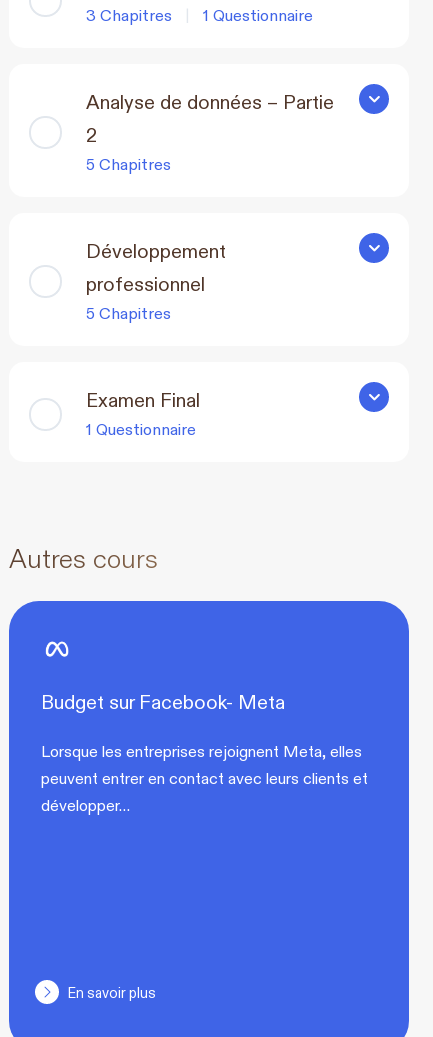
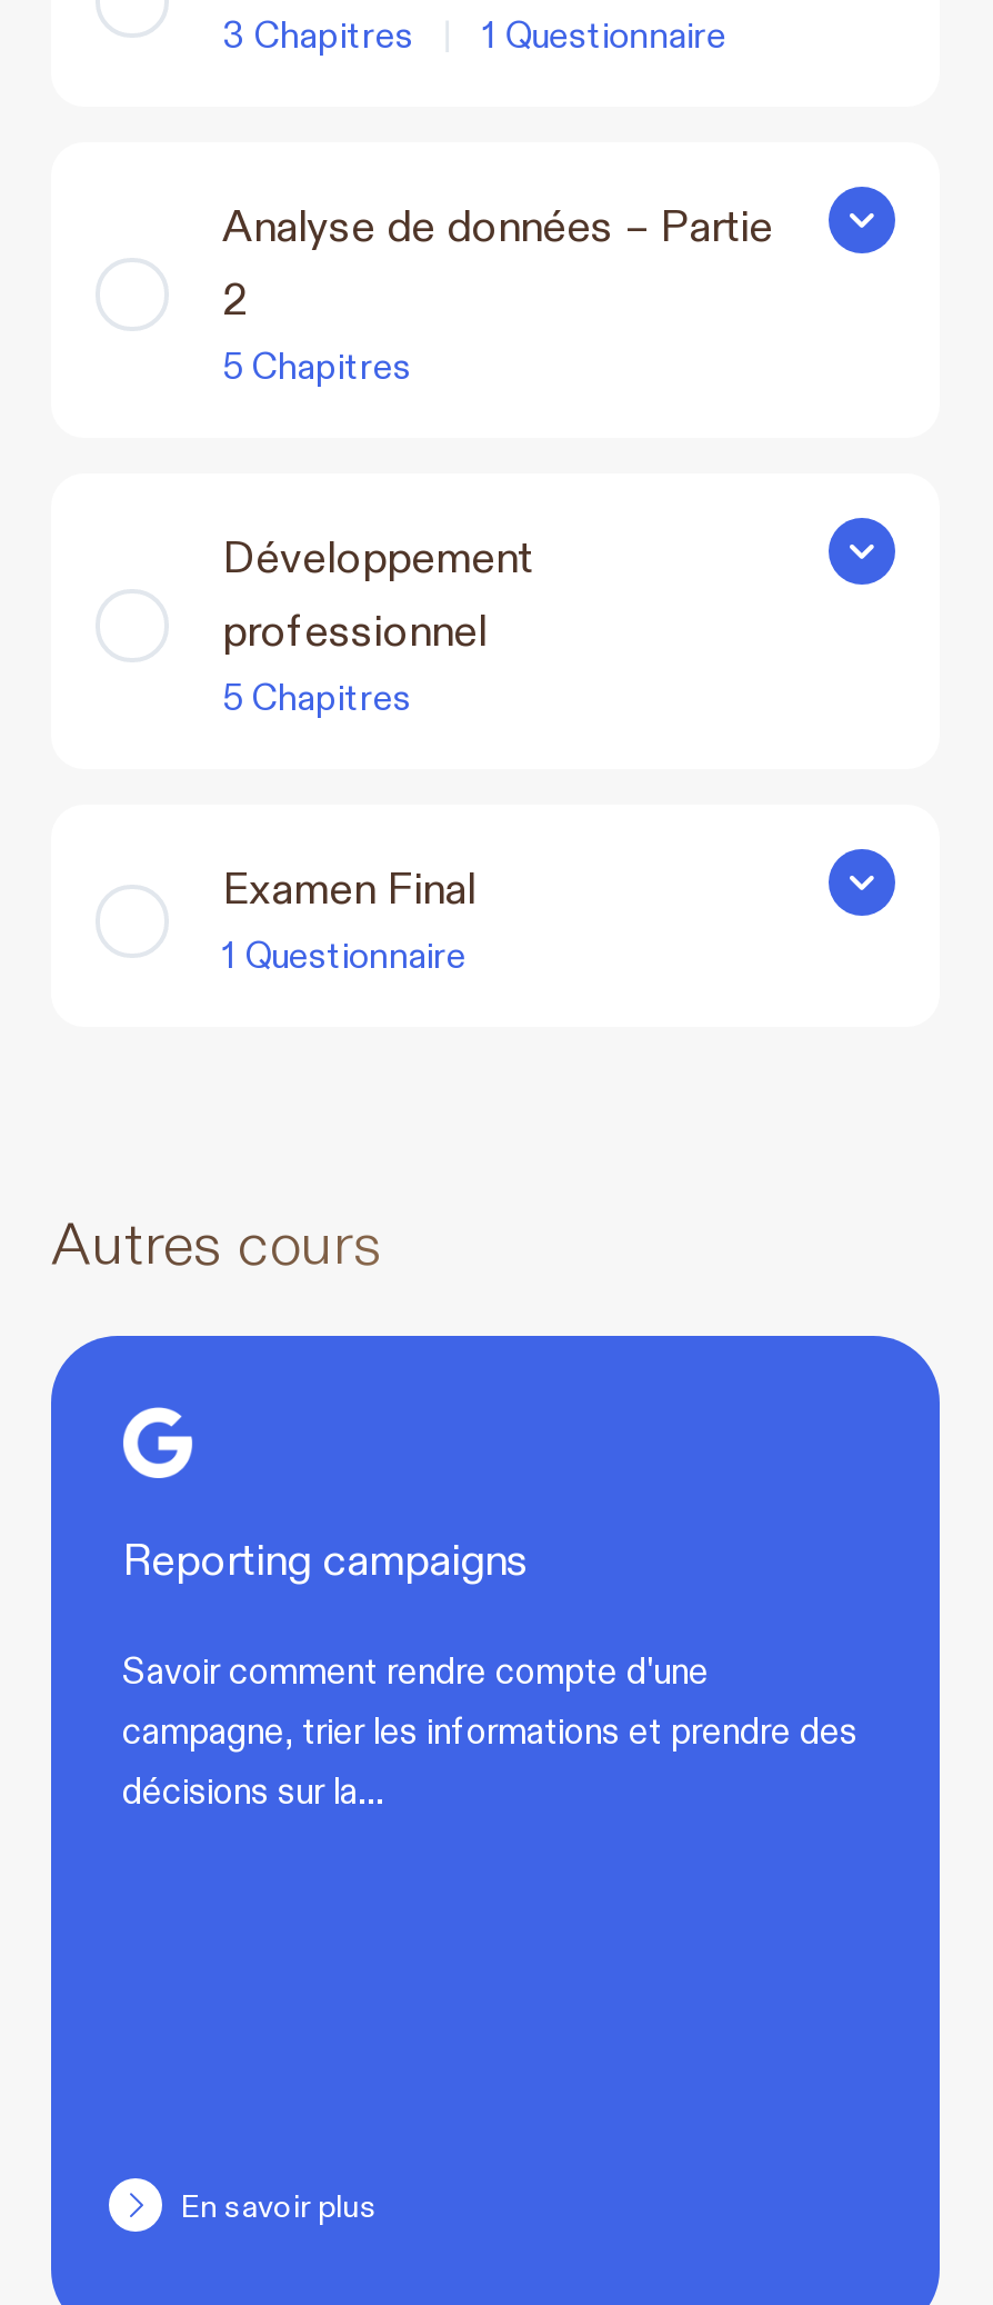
- [image]
- Budget sur Facebook- Meta
+ [image]
+ Reporting campaigns

- Lorsque les entreprises rejoignent Meta, elles
- peuvent entrer en contact avec leurs clients et
- développer…
+ Savoir comment rendre compte d'une
+ campagne, trier les informations et prendre des
+ décisions sur la…
